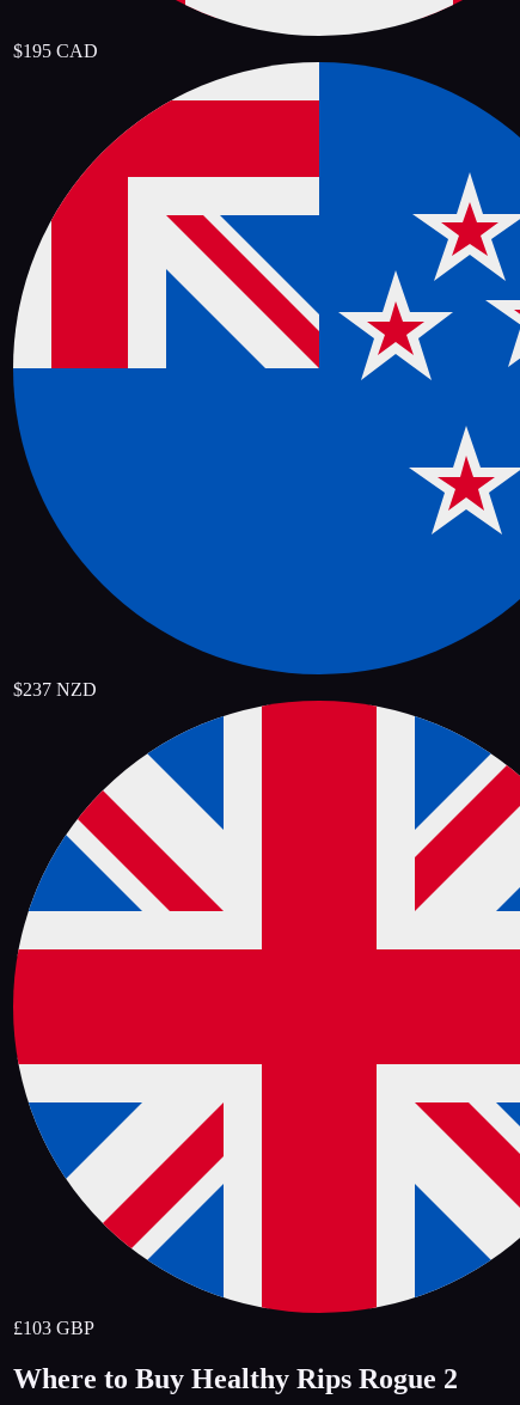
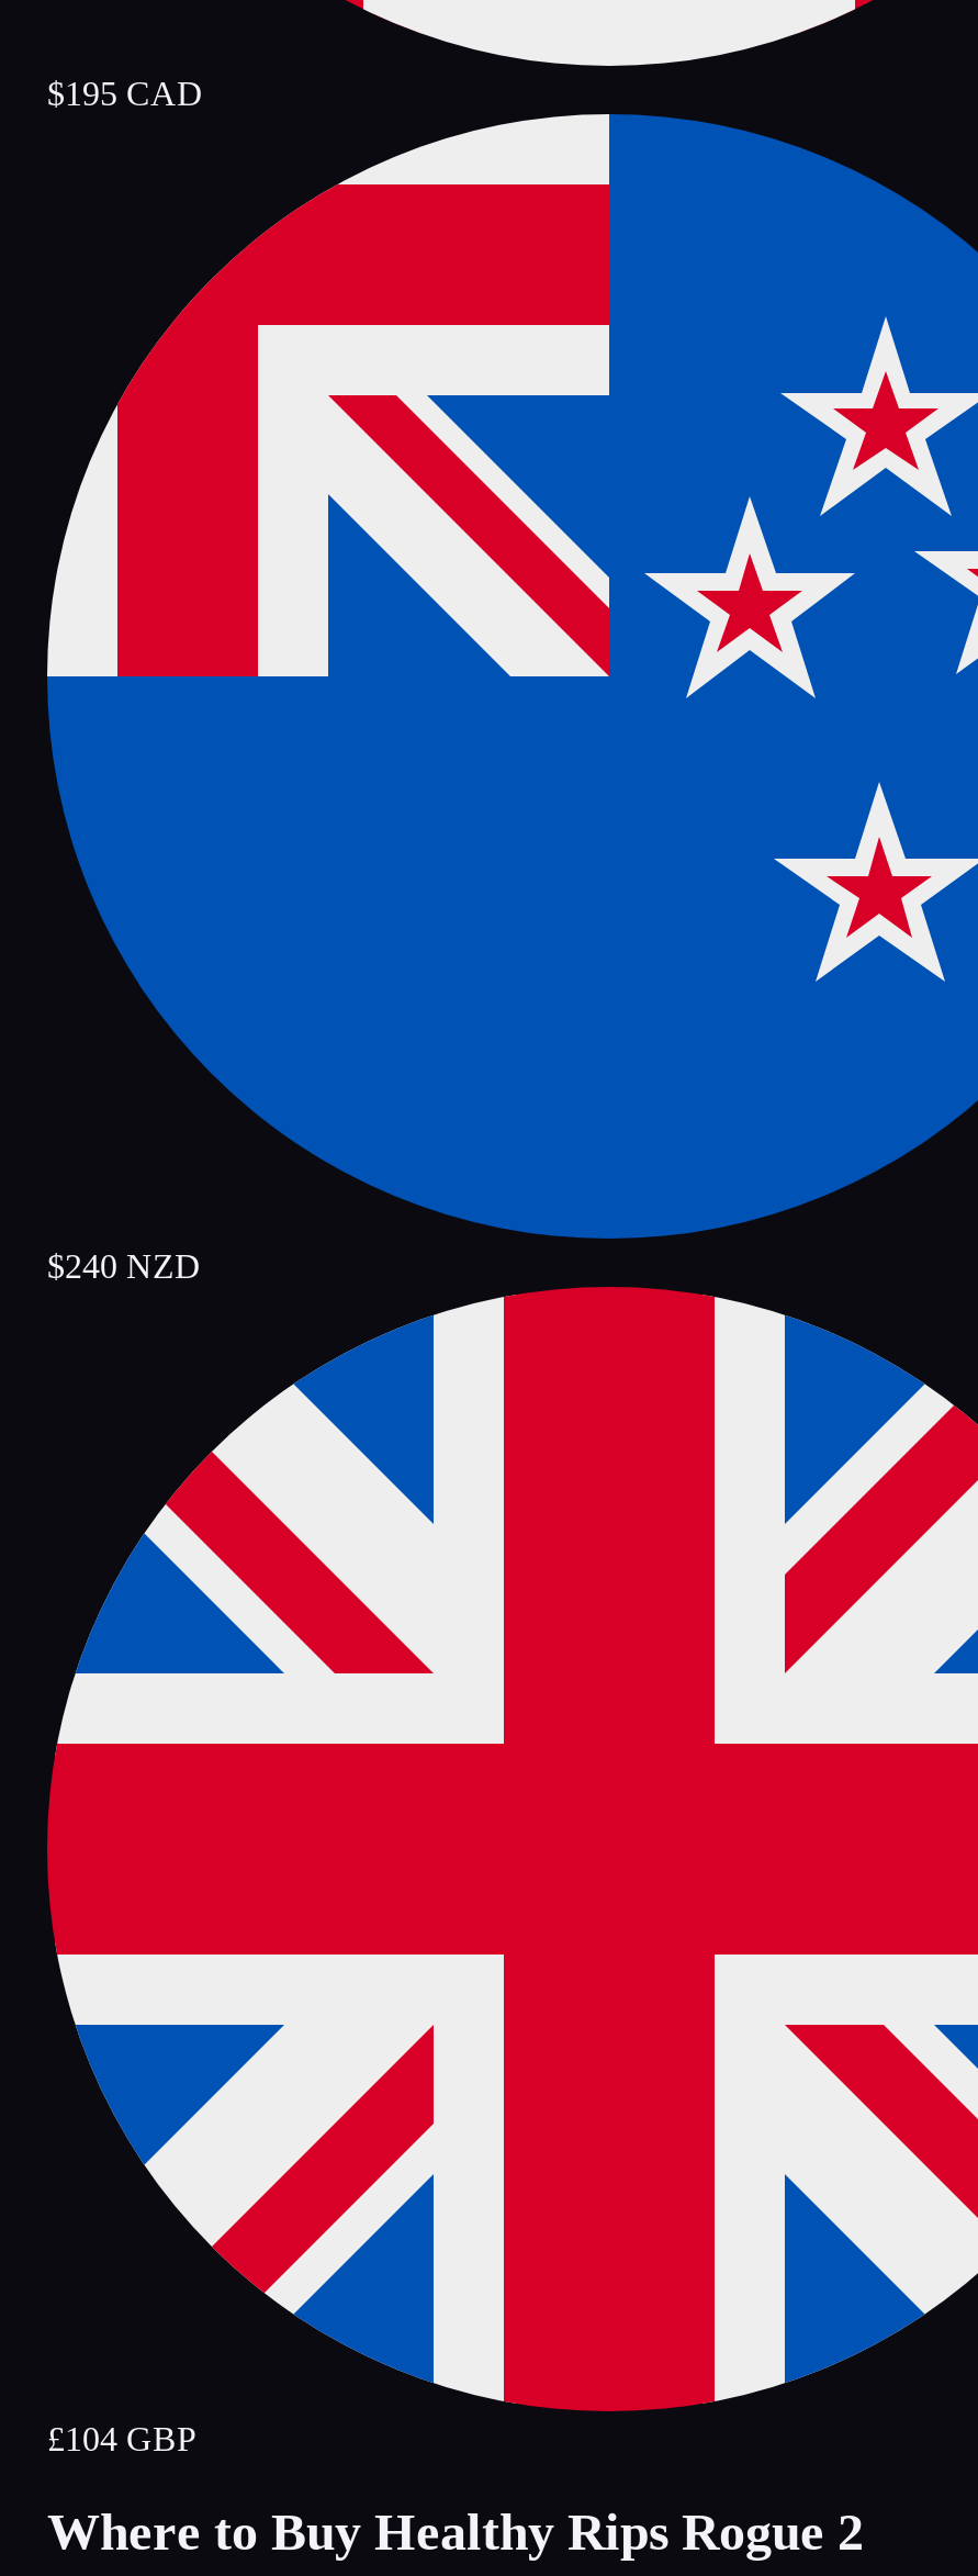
- $237 NZD
+ $240 NZD

- £103 GBP
+ £104 GBP
